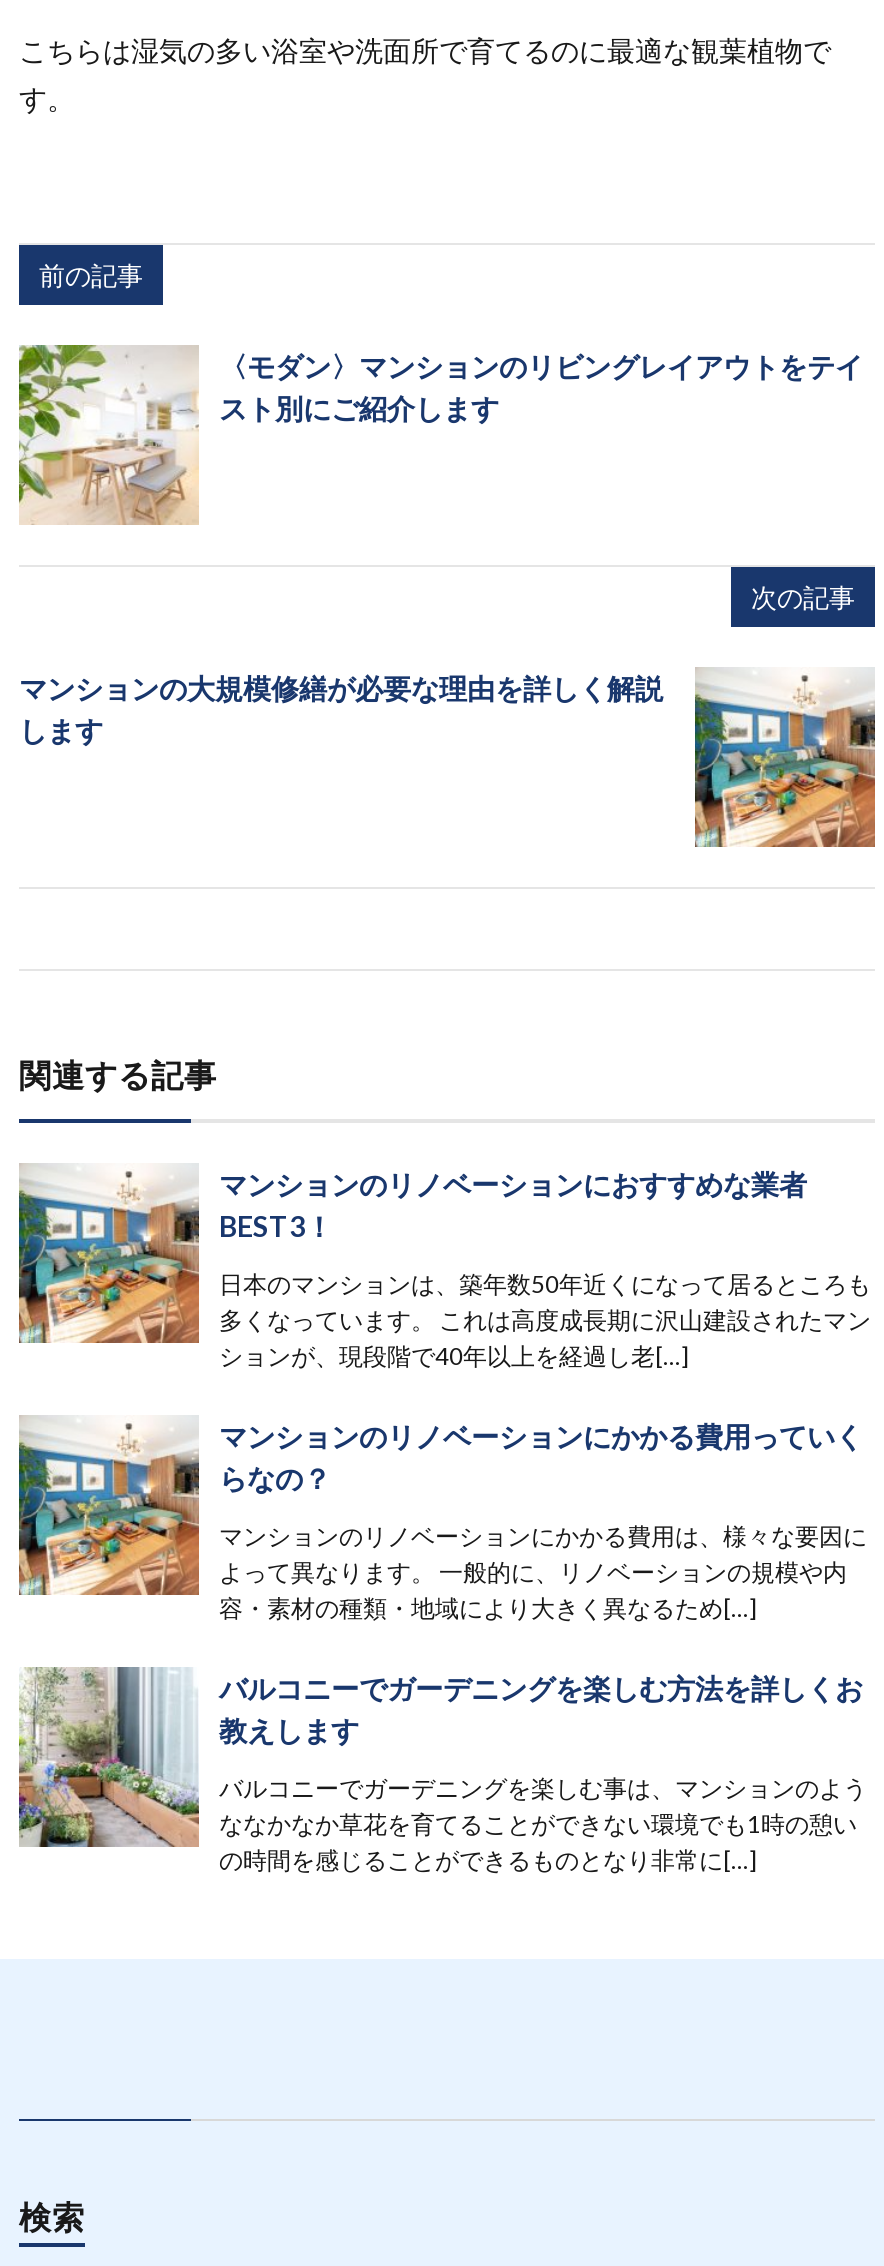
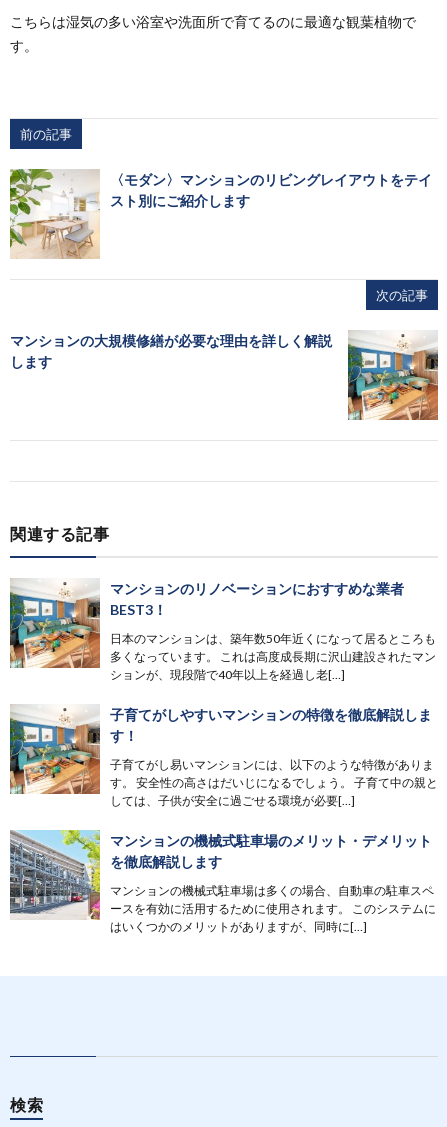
- マンションのリノベーションにかかる費用っていく
- らなの？
+ 子育てがしやすいマンションの特徴を徹底解説しま
+ す！

- マンションのリノベーションにかかる費用は、様々な要因に
- よって異なります。 一般的に、リノベーションの規模や内
- 容・素材の種類・地域により大きく異なるため[…]
+ 子育てがし易いマンションには、以下のような特徴がありま
+ す。 安全性の高さはだいじになるでしょう。 子育て中の親と
+ しては、子供が安全に過ごせる環境が必要[…]

- [image]
- バルコニーでガーデニングを楽しむ方法を詳しくお
- 教えします
+ [image]
+ マンションの機械式駐車場のメリット・デメリット
+ を徹底解説します

- バルコニーでガーデニングを楽しむ事は、マンションのよう
- ななかなか草花を育てることができない環境でも1時の憩い
- の時間を感じることができるものとなり非常に[…]
+ マンションの機械式駐車場は多くの場合、自動車の駐車スペ
+ ースを有効に活用するために使用されます。 このシステムに
+ はいくつかのメリットがありますが、同時に[…]
